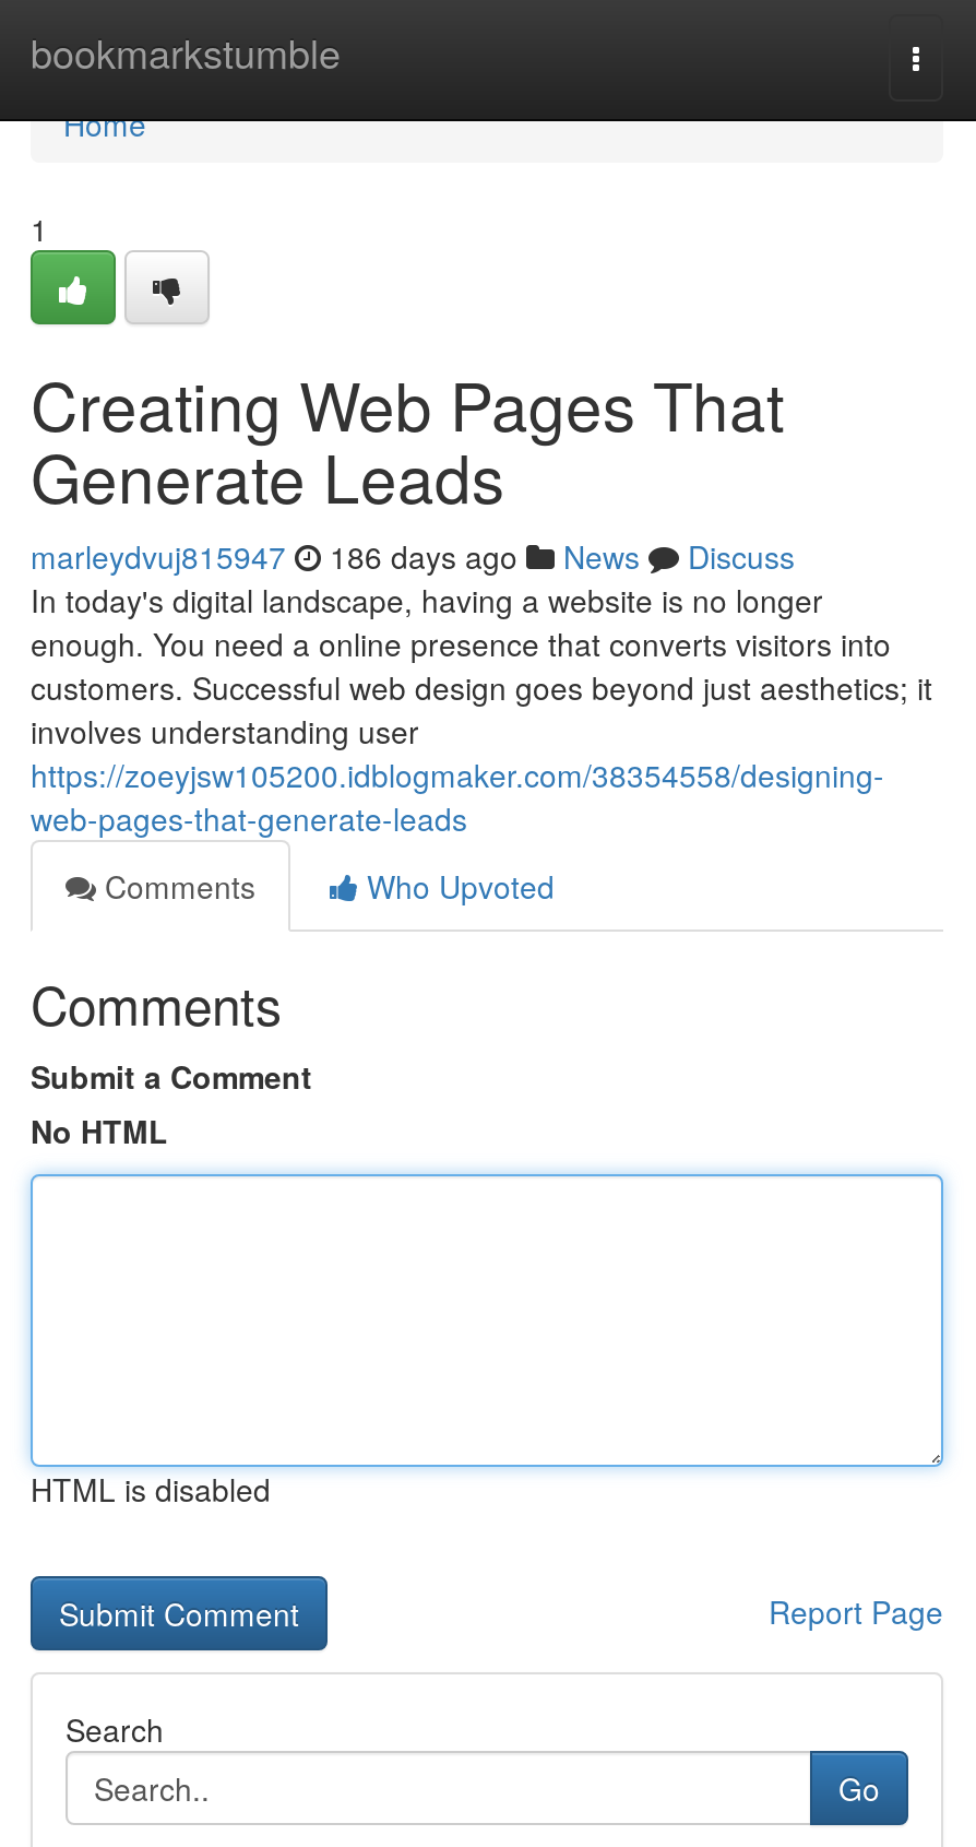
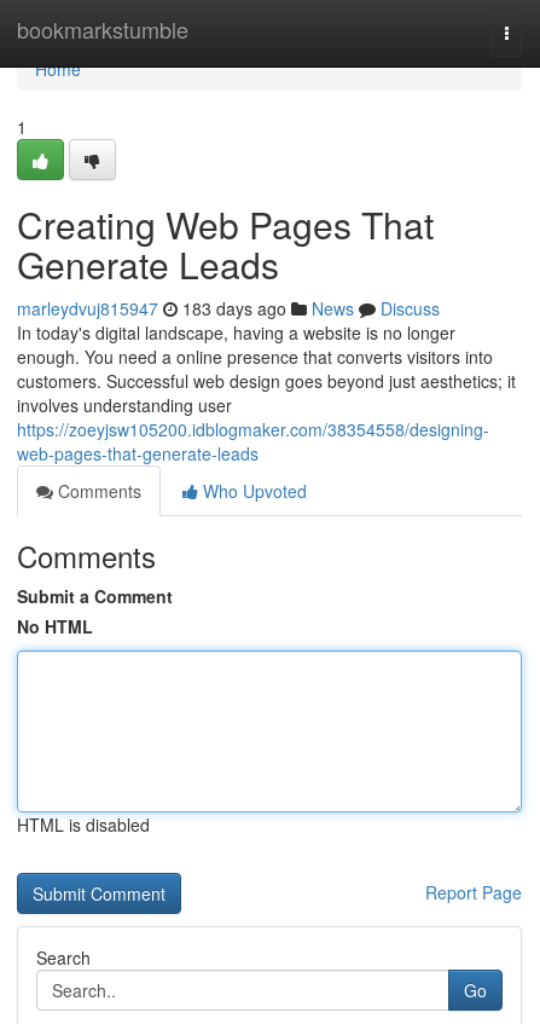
- marleydvuj815947 186 days ago News Discuss
+ marleydvuj815947 183 days ago News Discuss
